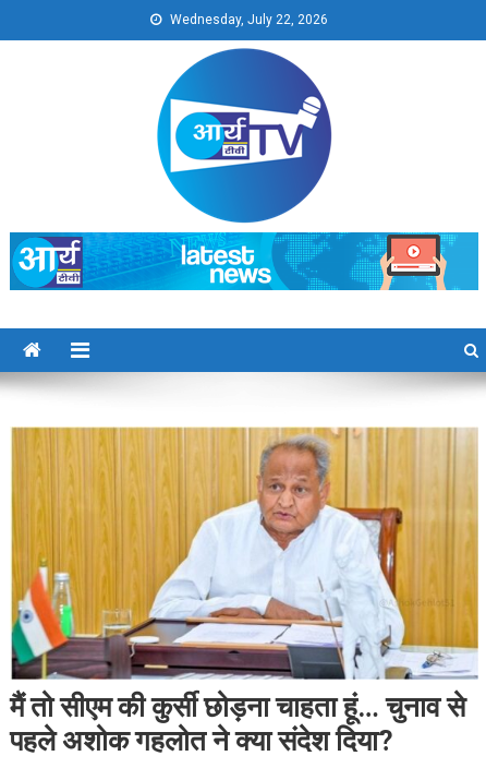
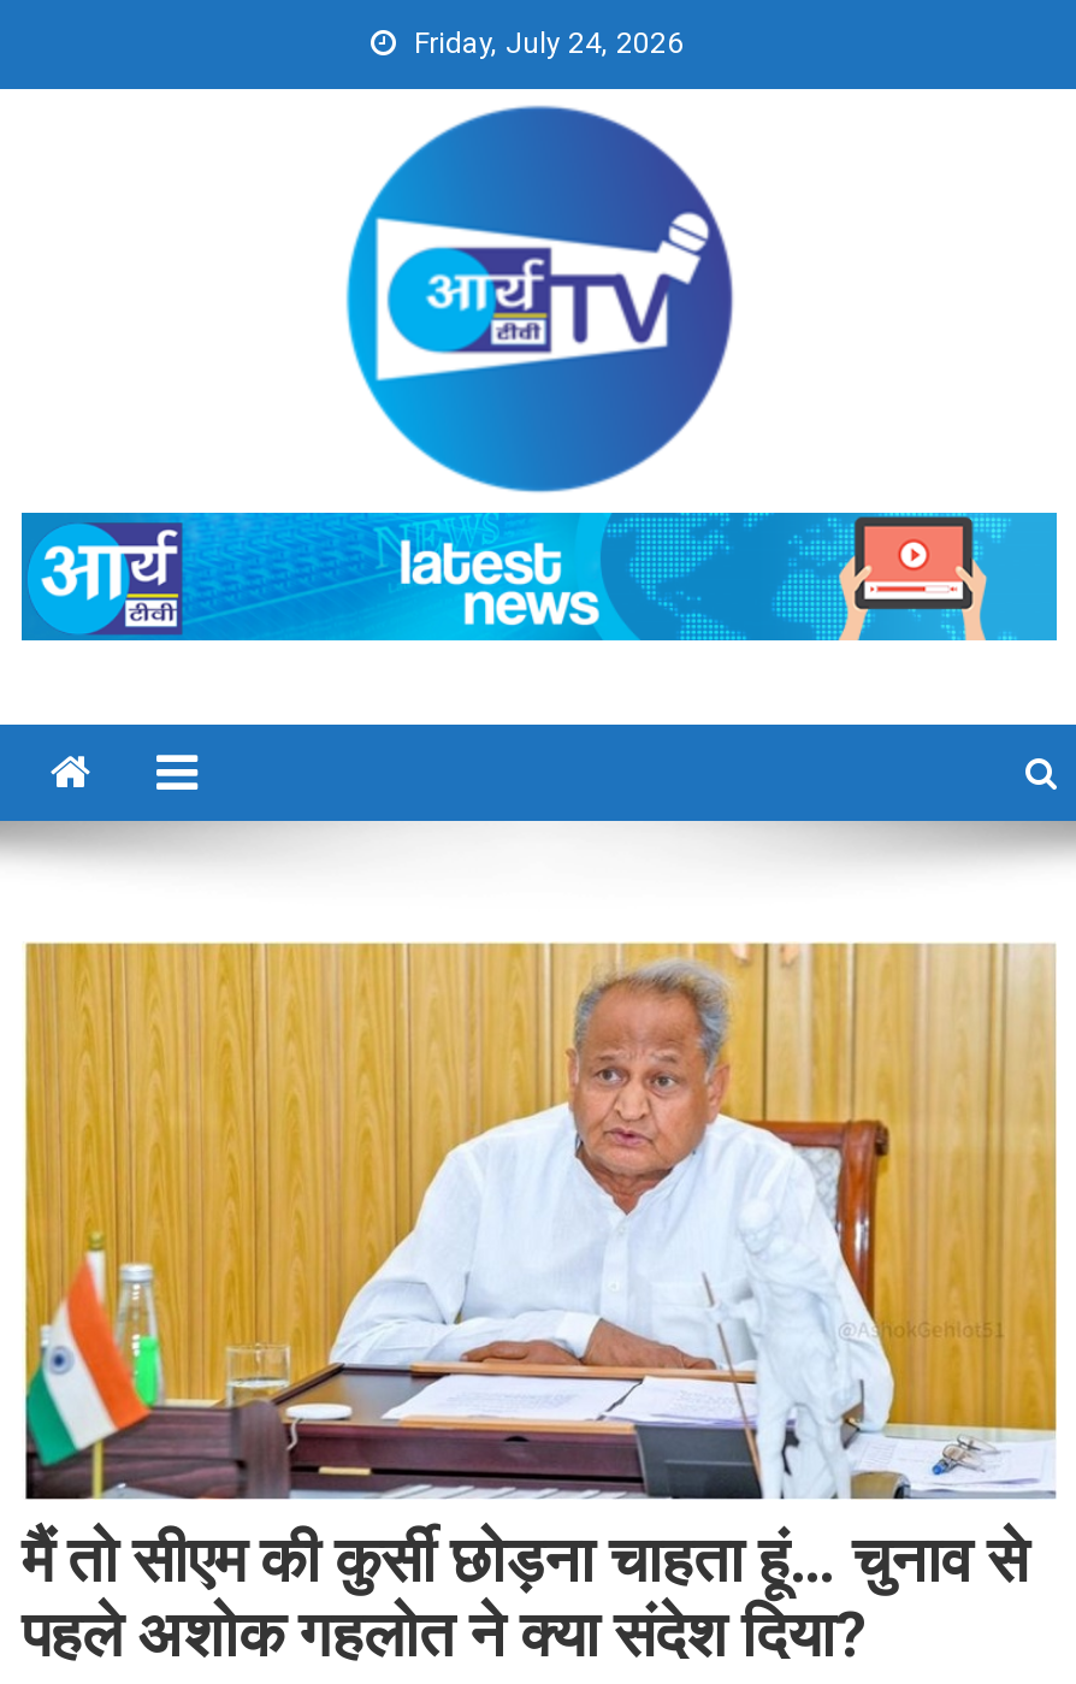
- Wednesday, July 22, 2026
+ Friday, July 24, 2026
